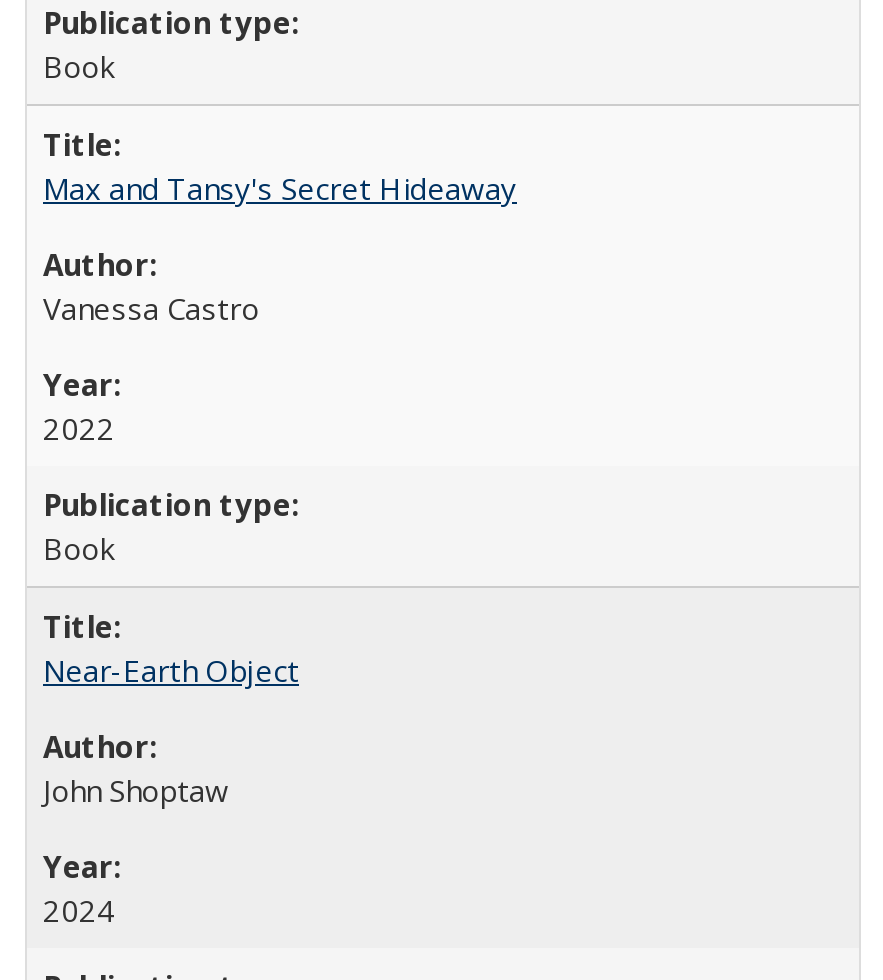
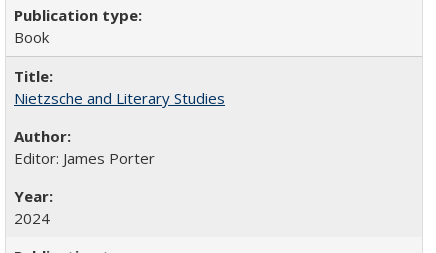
- Max and Tansy's Secret Hideaway
- Vanessa Castro
- 2022
- Book
- Near-Earth Object
- John Shoptaw
+ Nietzsche and Literary Studies
+ Editor: James Porter
